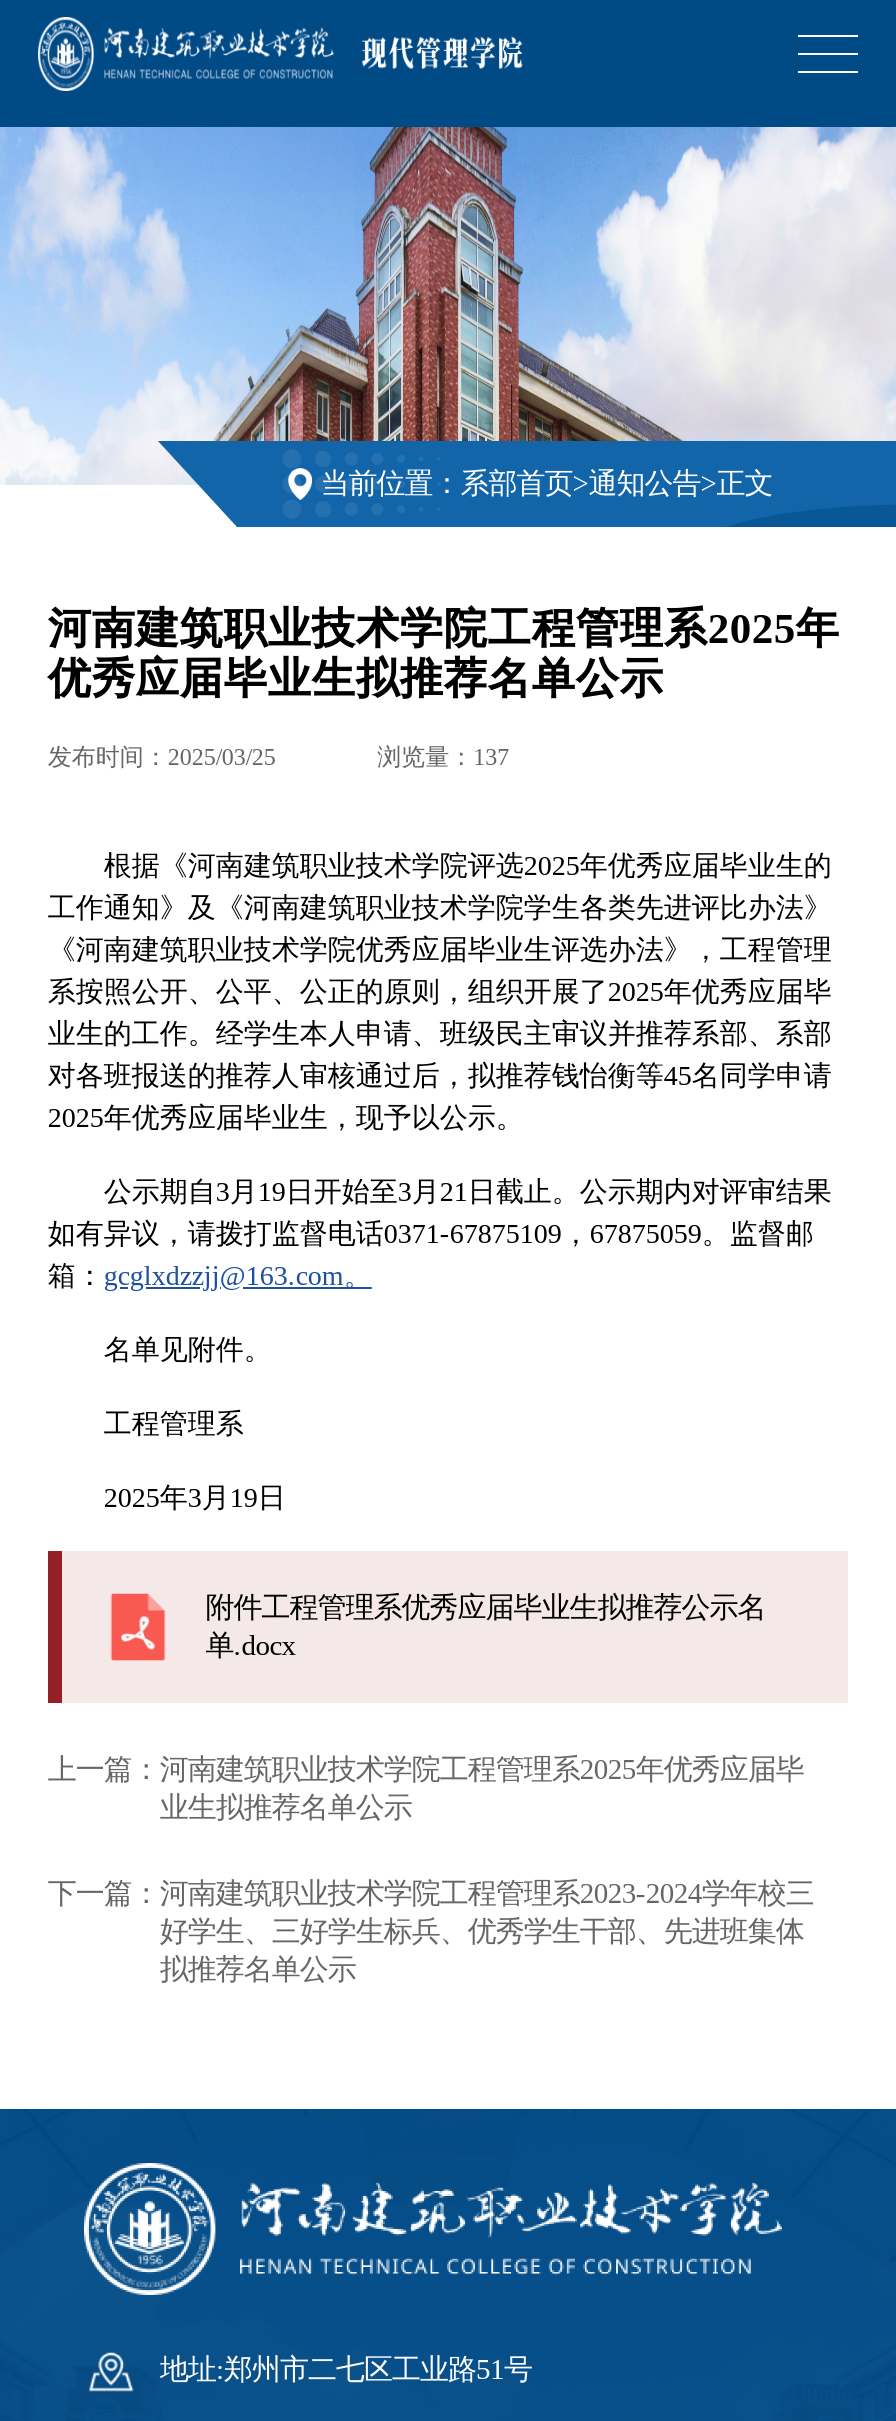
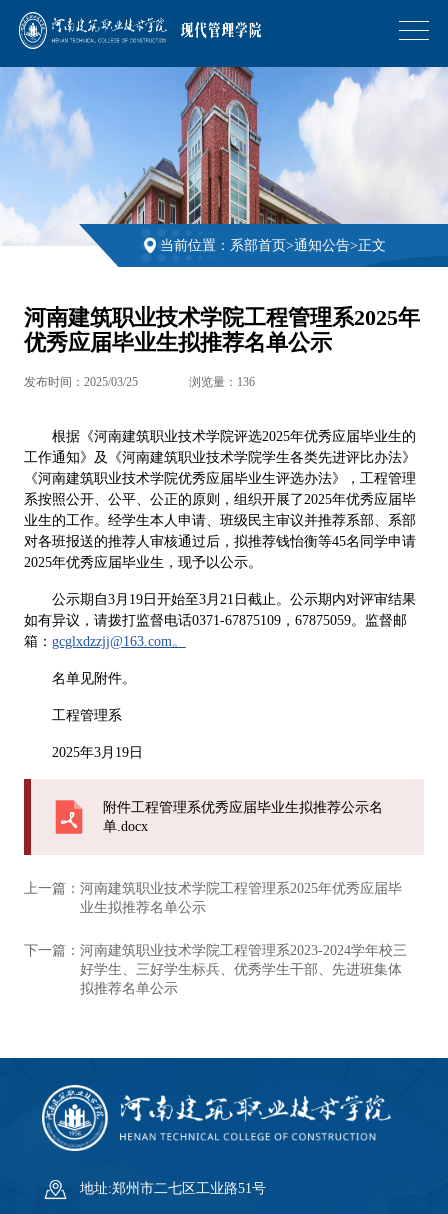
- 浏览量：137
+ 浏览量：136
